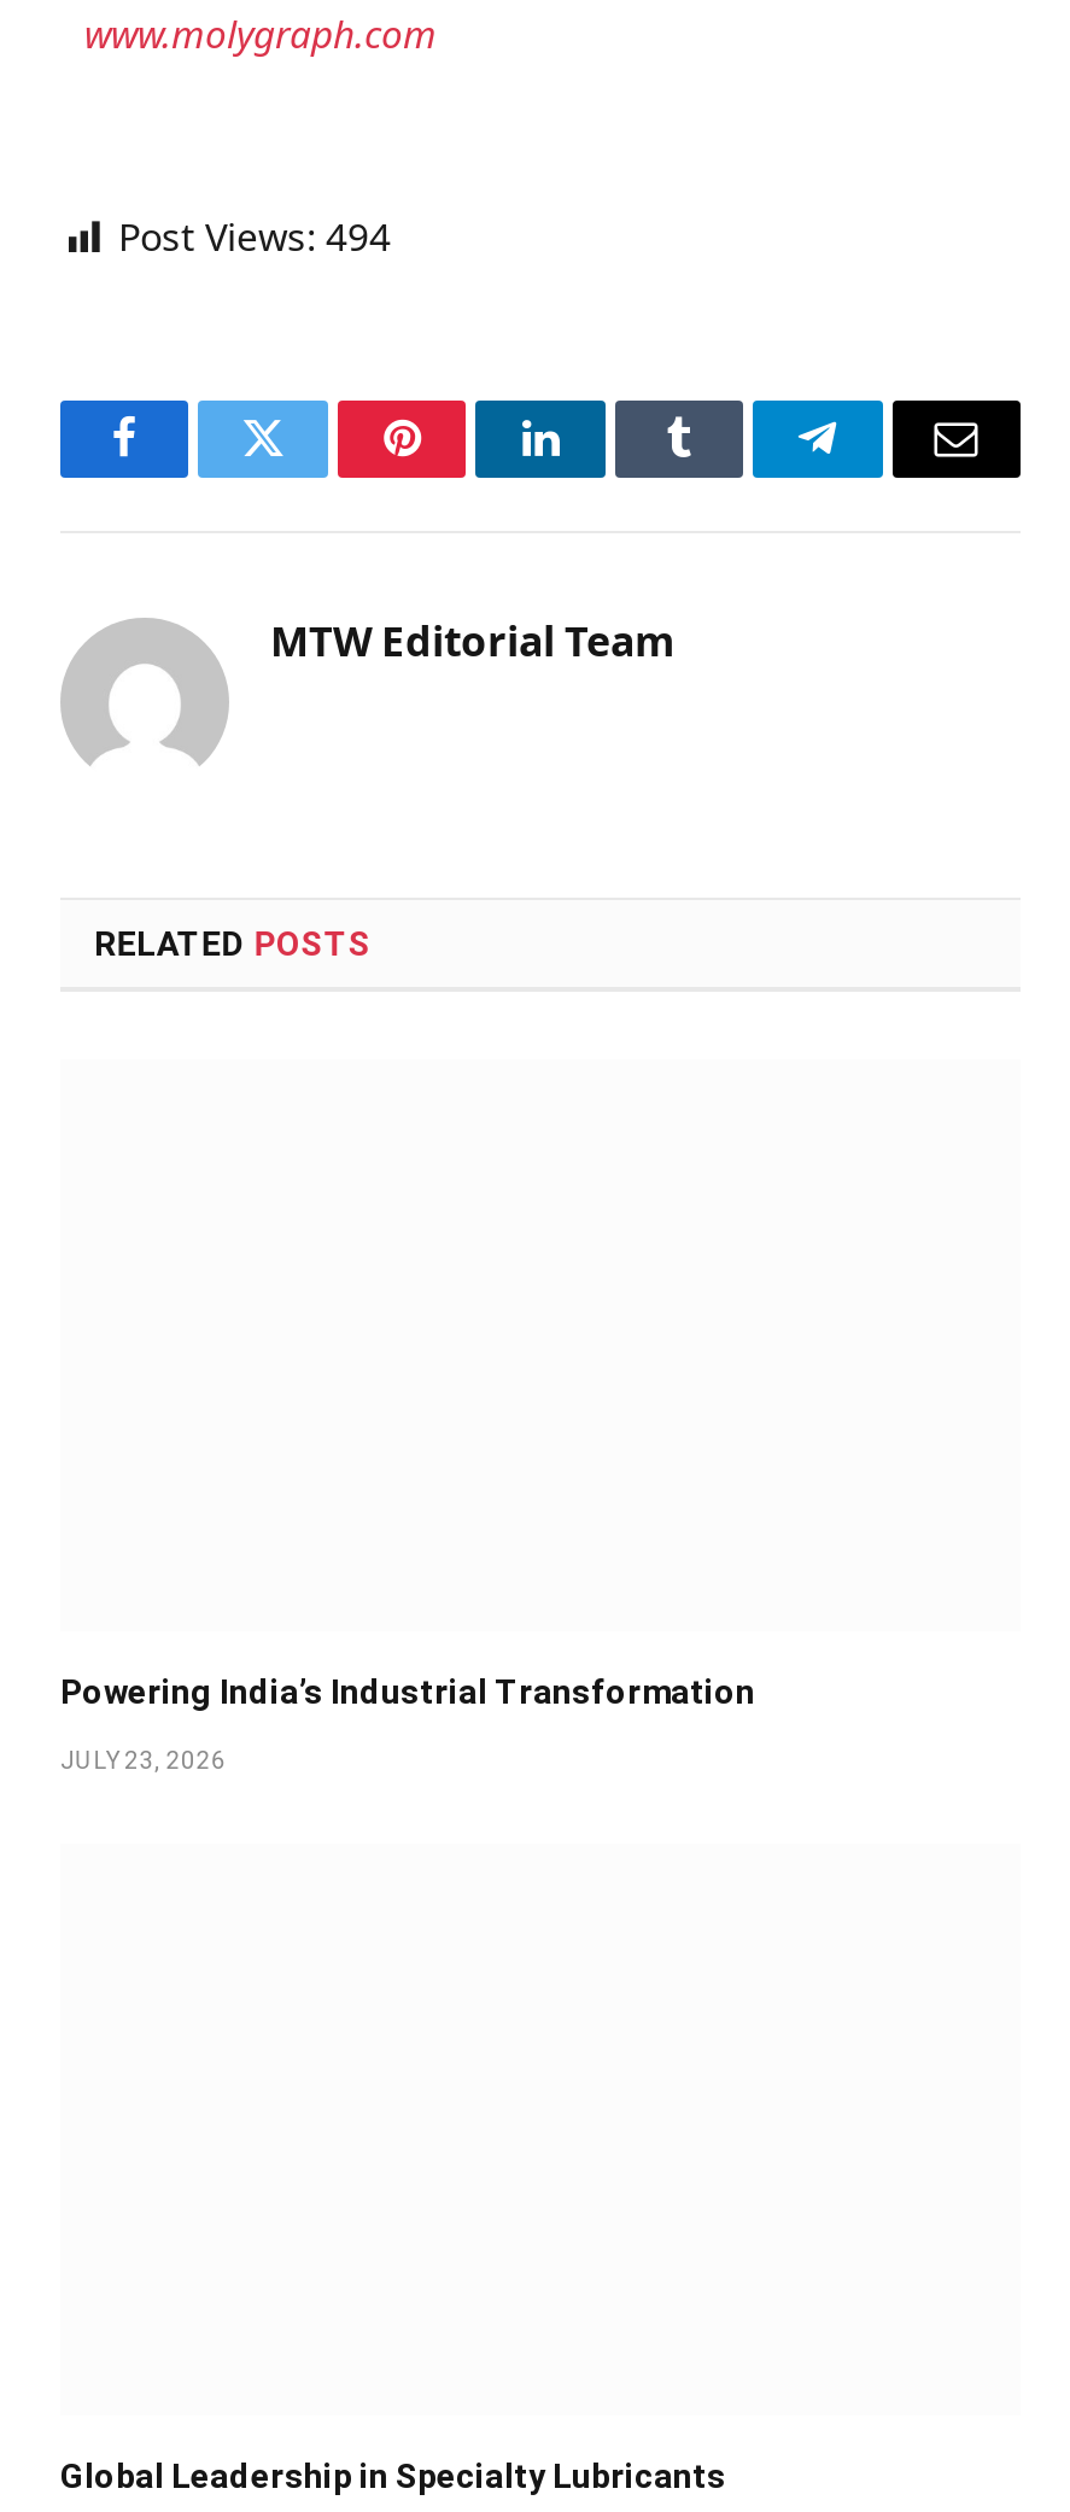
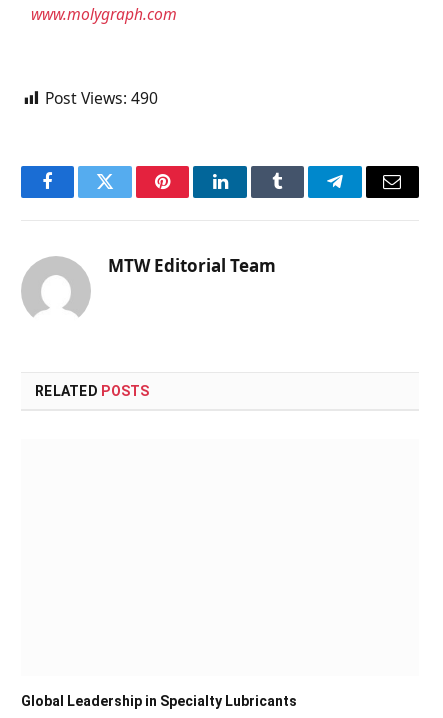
- Post Views: 494
+ Post Views: 490

- Powering India’s Industrial Transformation
- JULY 23, 2026
